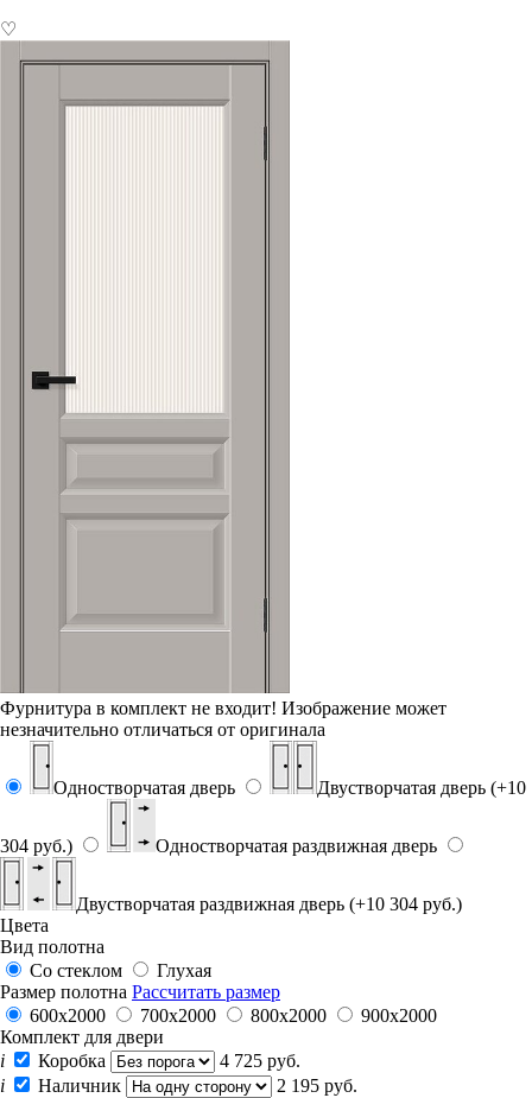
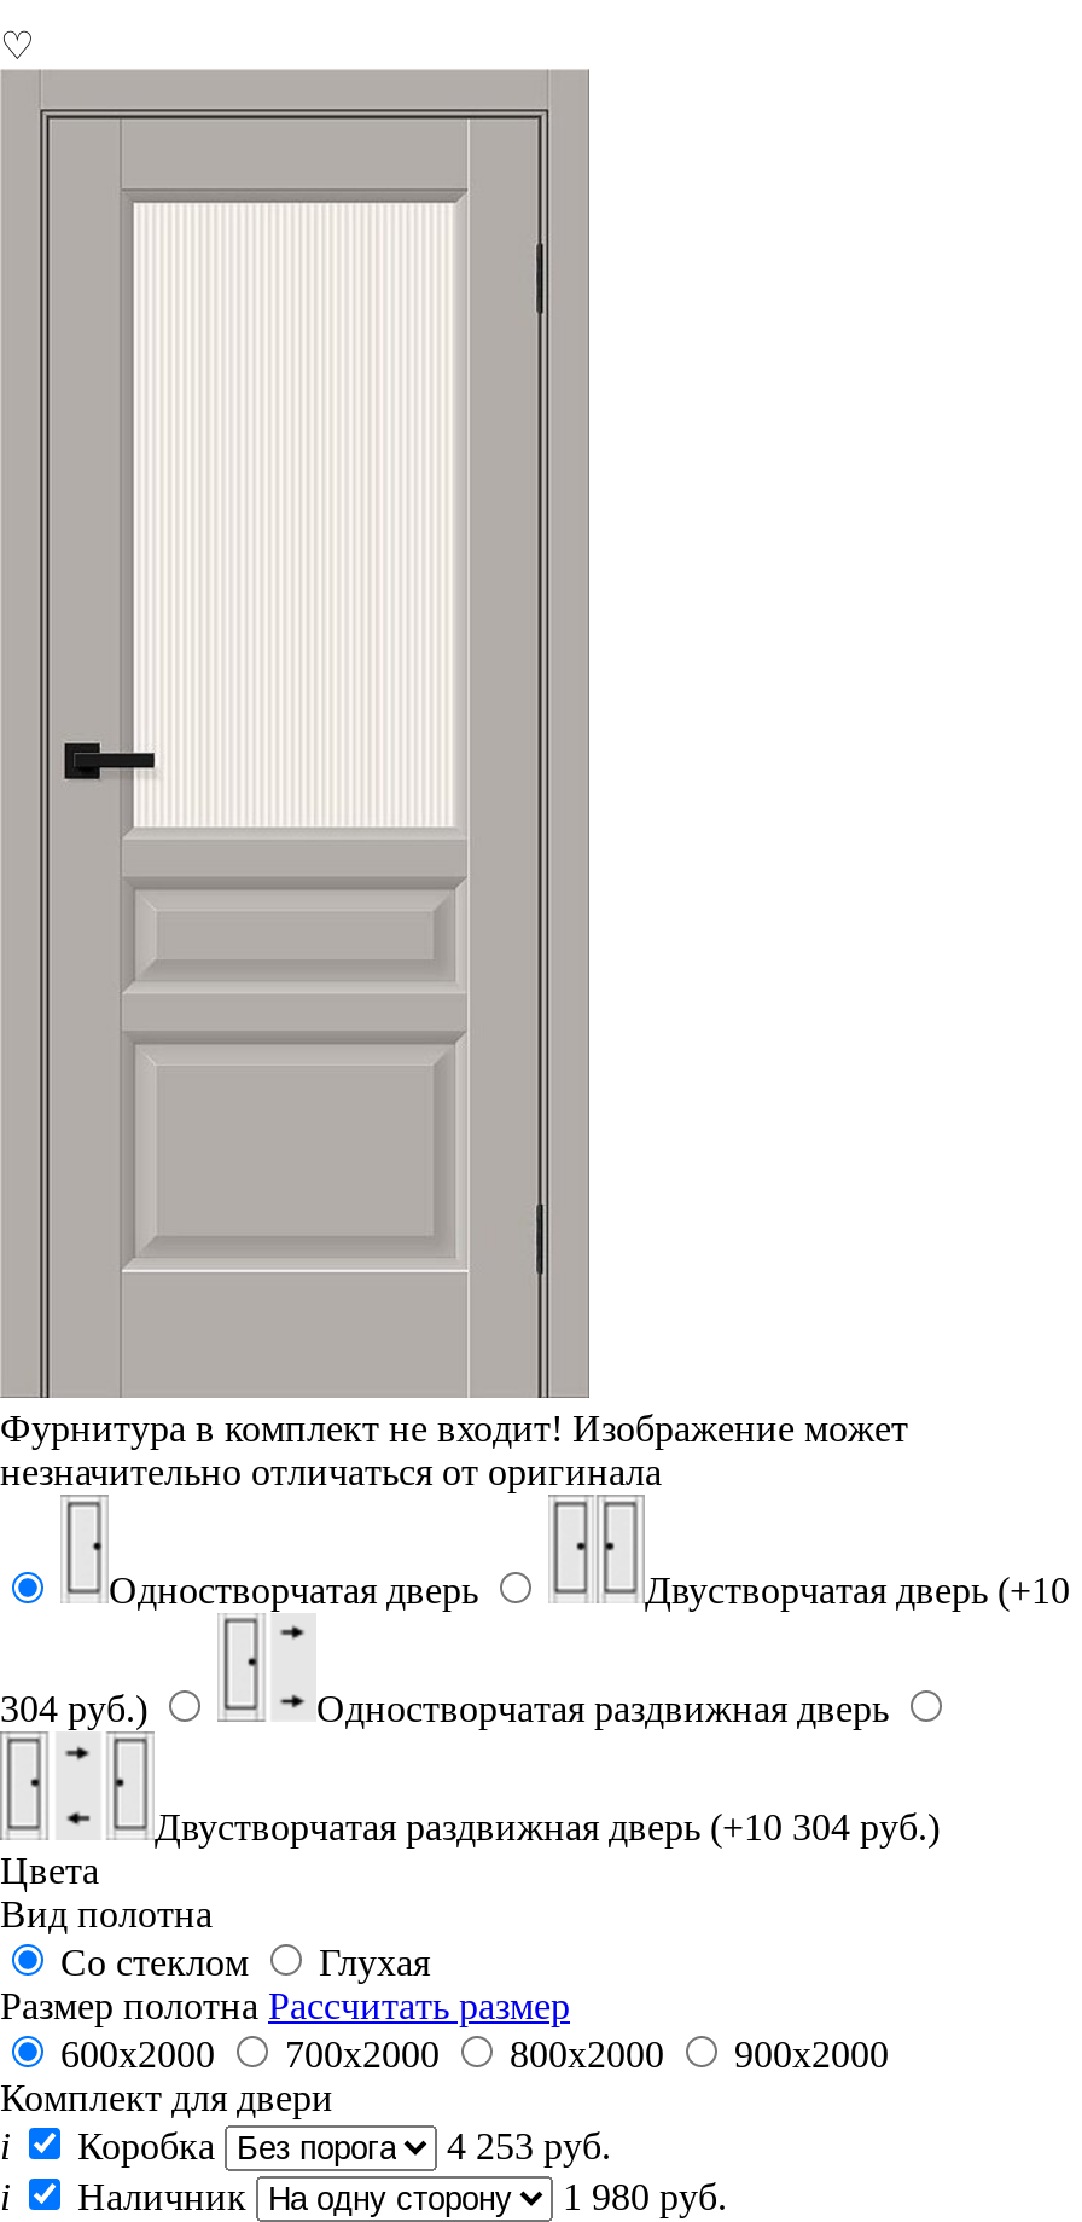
- 4 725 руб.
+ 4 253 руб.

- 2 195 руб.
+ 1 980 руб.
